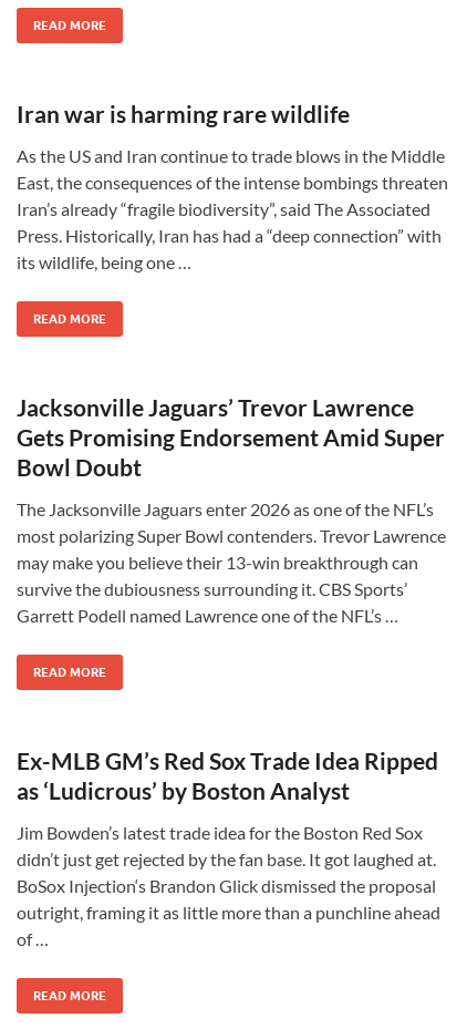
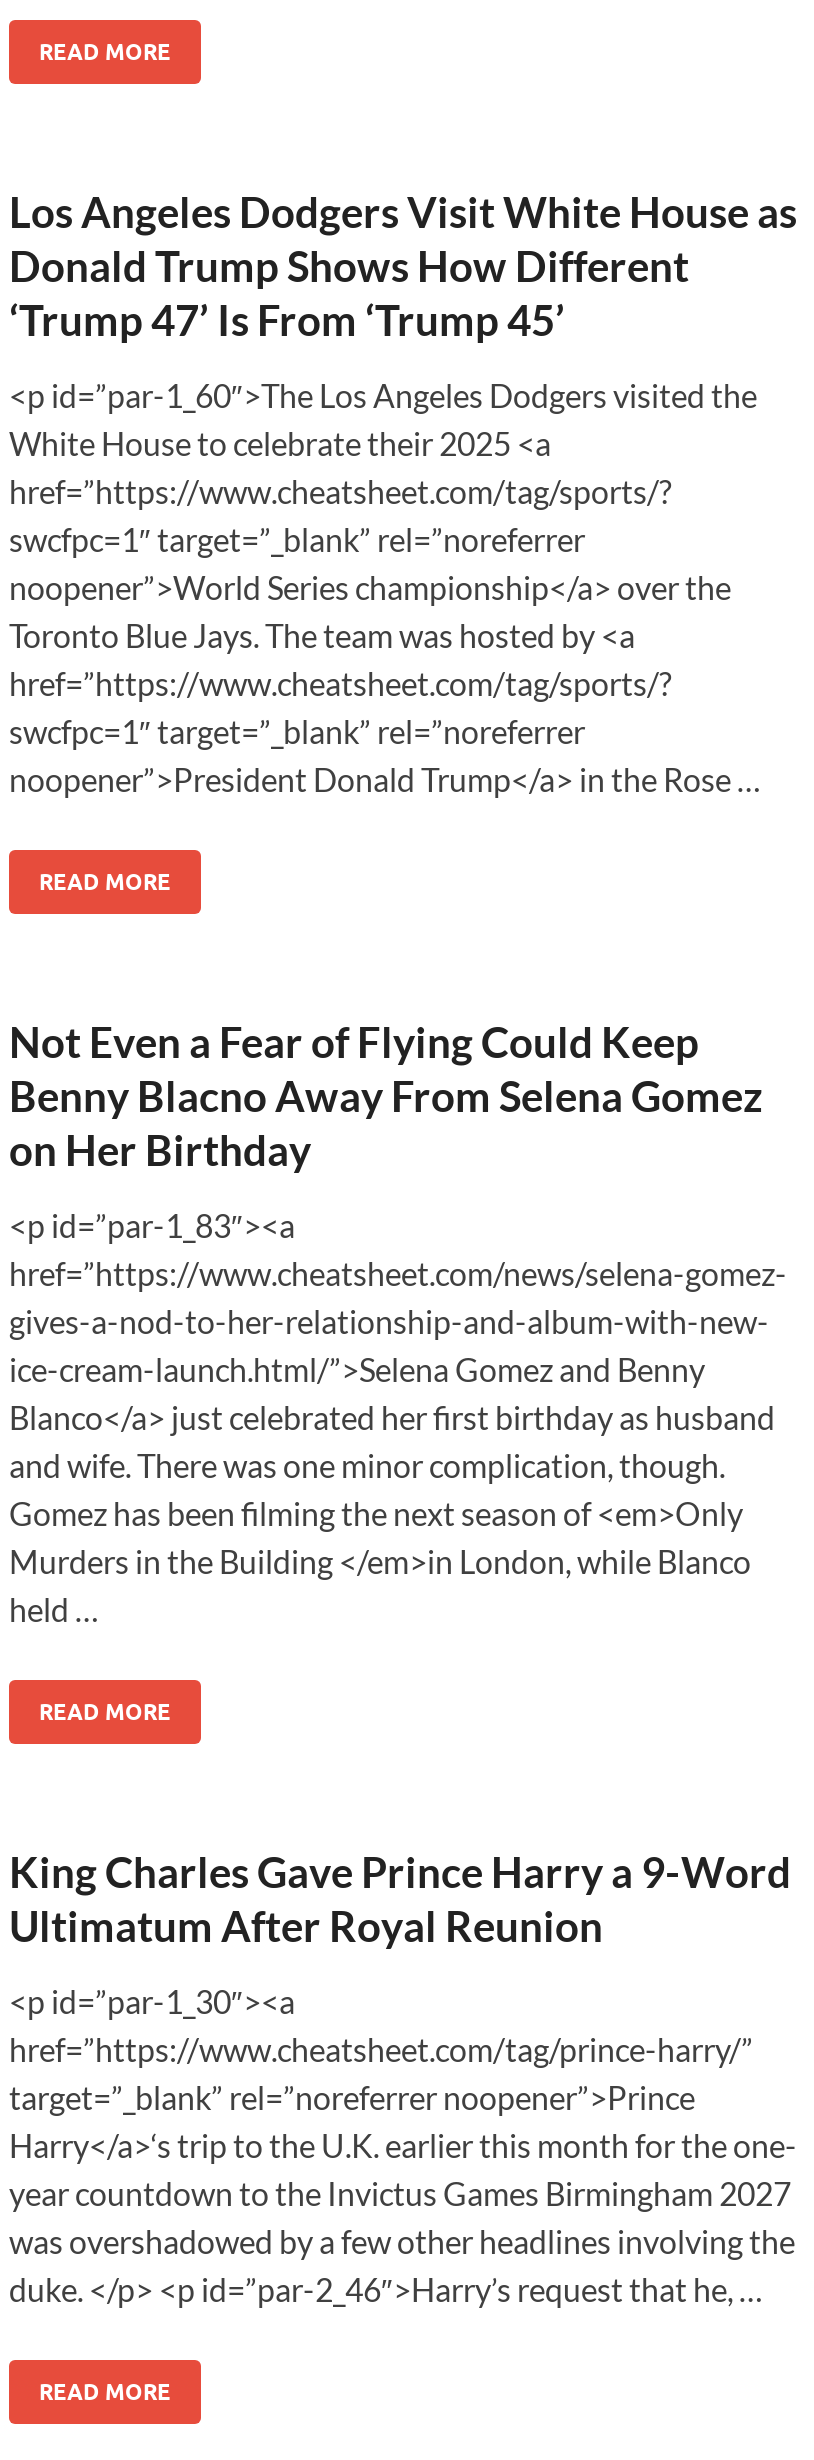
- Iran war is harming rare wildlife
+ Los Angeles Dodgers Visit White House as
+ Donald Trump Shows How Different
+ ‘Trump 47’ Is From ‘Trump 45’

- As the US and Iran continue to trade blows in the Middle
- East, the consequences of the intense bombings threaten
- Iran’s already “fragile biodiversity”, said The Associated
- Press. Historically, Iran has had a “deep connection” with
- its wildlife, being one …
+ <p id=”par-1_60″>The Los Angeles Dodgers visited the
+ White House to celebrate their 2025 <a
+ href=”https://www.cheatsheet.com/tag/sports/?
+ swcfpc=1″ target=”_blank” rel=”noreferrer
+ noopener”>World Series championship</a> over the
+ Toronto Blue Jays. The team was hosted by <a
+ href=”https://www.cheatsheet.com/tag/sports/?
+ swcfpc=1″ target=”_blank” rel=”noreferrer
+ noopener”>President Donald Trump</a> in the Rose …

- Jacksonville Jaguars’ Trevor Lawrence
- Gets Promising Endorsement Amid Super
- Bowl Doubt
+ Not Even a Fear of Flying Could Keep
+ Benny Blacno Away From Selena Gomez
+ on Her Birthday

- The Jacksonville Jaguars enter 2026 as one of the NFL’s
- most polarizing Super Bowl contenders. Trevor Lawrence
- may make you believe their 13-win breakthrough can
- survive the dubiousness surrounding it. CBS Sports’
- Garrett Podell named Lawrence one of the NFL’s …
+ <p id=”par-1_83″><a
+ href=”https://www.cheatsheet.com/news/selena-gomez-
+ gives-a-nod-to-her-relationship-and-album-with-new-
+ ice-cream-launch.html/”>Selena Gomez and Benny
+ Blanco</a> just celebrated her first birthday as husband
+ and wife. There was one minor complication, though.
+ Gomez has been filming the next season of <em>Only
+ Murders in the Building </em>in London, while Blanco
+ held …

- Ex-MLB GM’s Red Sox Trade Idea Ripped
- as ‘Ludicrous’ by Boston Analyst
+ King Charles Gave Prince Harry a 9-Word
+ Ultimatum After Royal Reunion

- Jim Bowden’s latest trade idea for the Boston Red Sox
- didn’t just get rejected by the fan base. It got laughed at.
- BoSox Injection‘s Brandon Glick dismissed the proposal
- outright, framing it as little more than a punchline ahead
- of …
+ <p id=”par-1_30″><a
+ href=”https://www.cheatsheet.com/tag/prince-harry/”
+ target=”_blank” rel=”noreferrer noopener”>Prince
+ Harry</a>‘s trip to the U.K. earlier this month for the one-
+ year countdown to the Invictus Games Birmingham 2027
+ was overshadowed by a few other headlines involving the
+ duke. </p> <p id=”par-2_46″>Harry’s request that he, …
